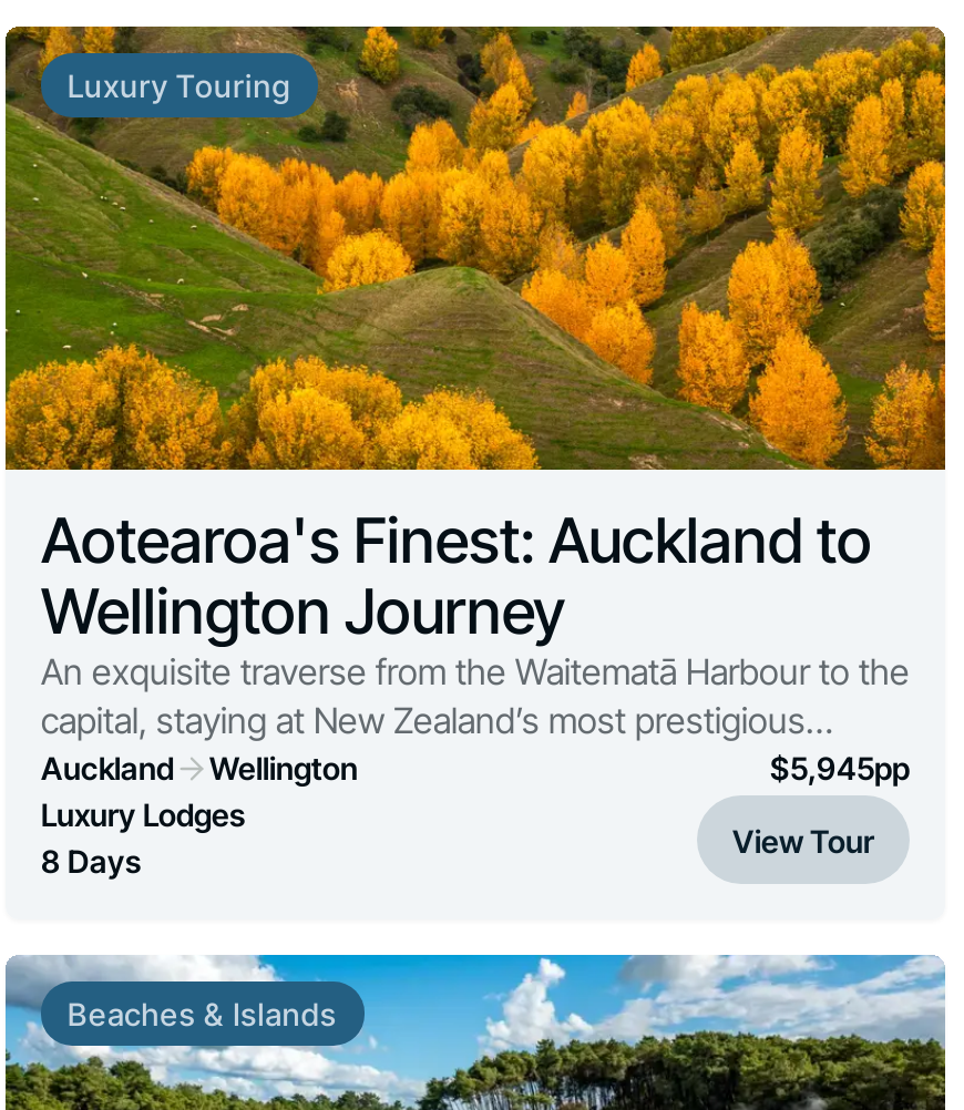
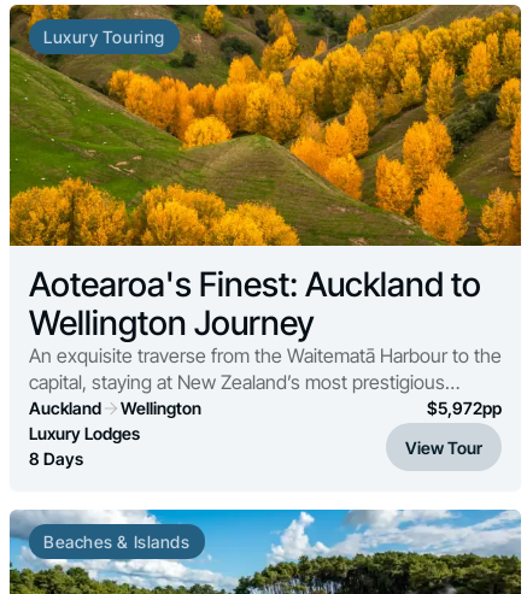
- $5,945pp
+ $5,972pp
